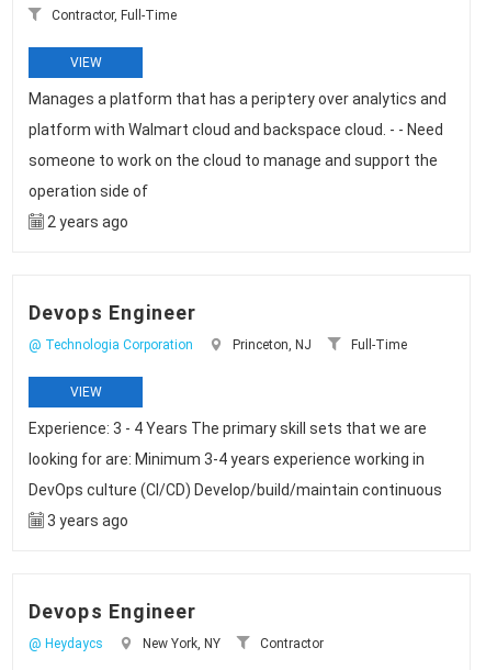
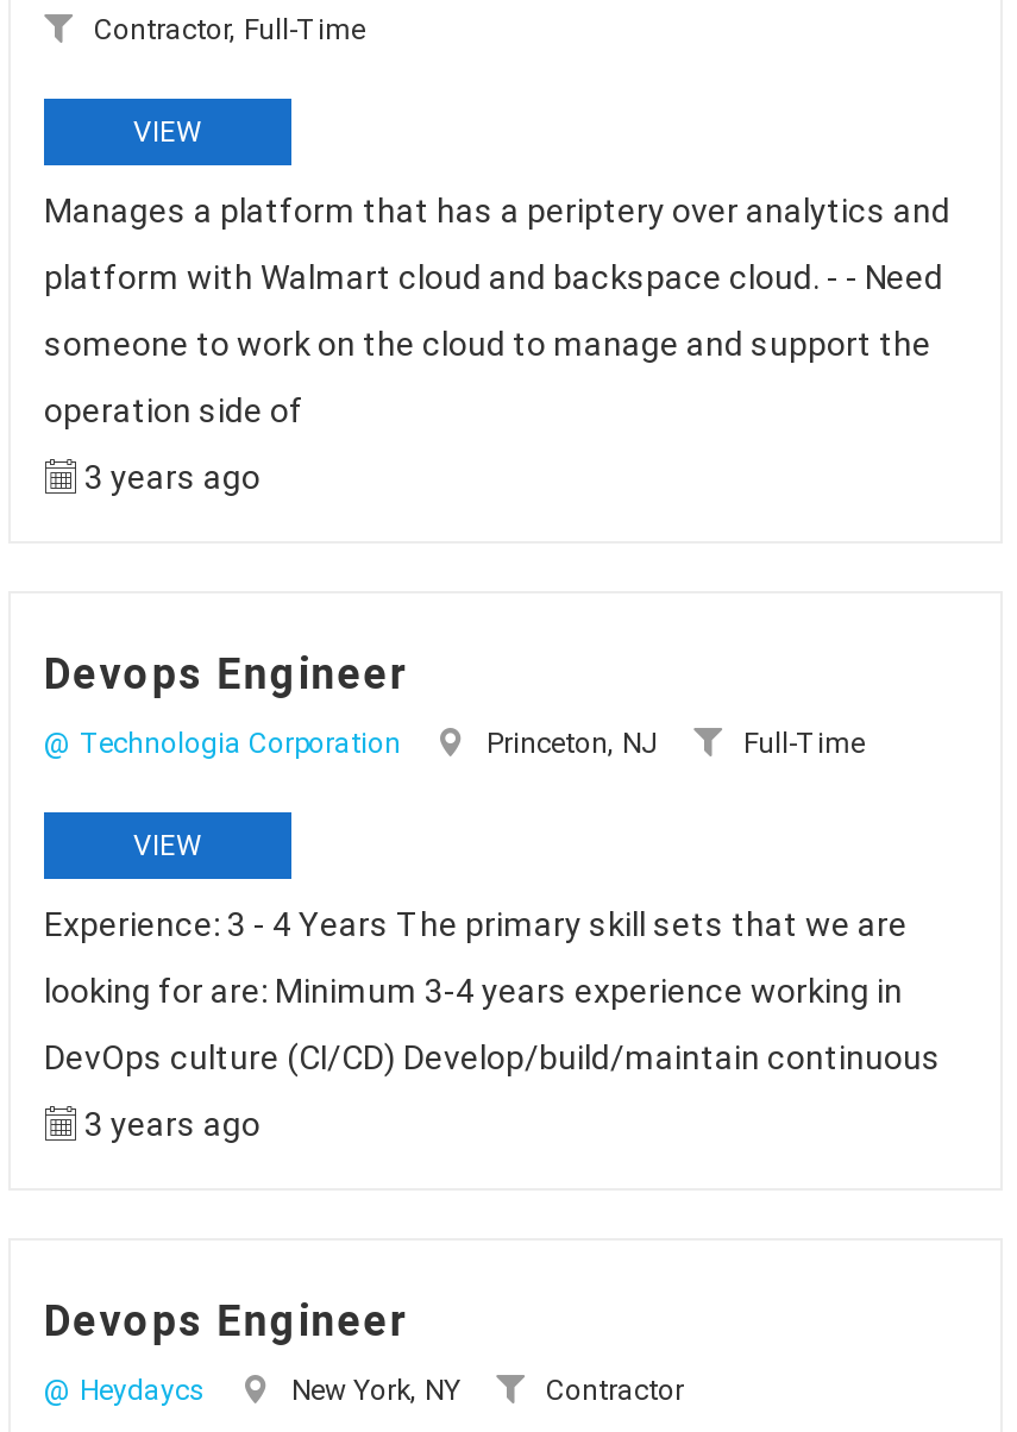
- 2 years ago
+ 3 years ago
